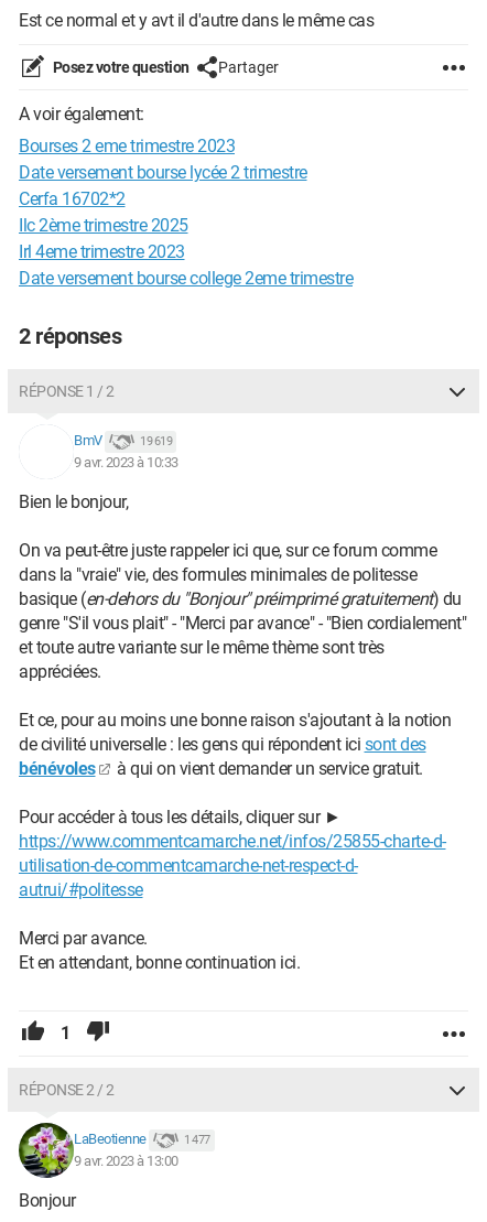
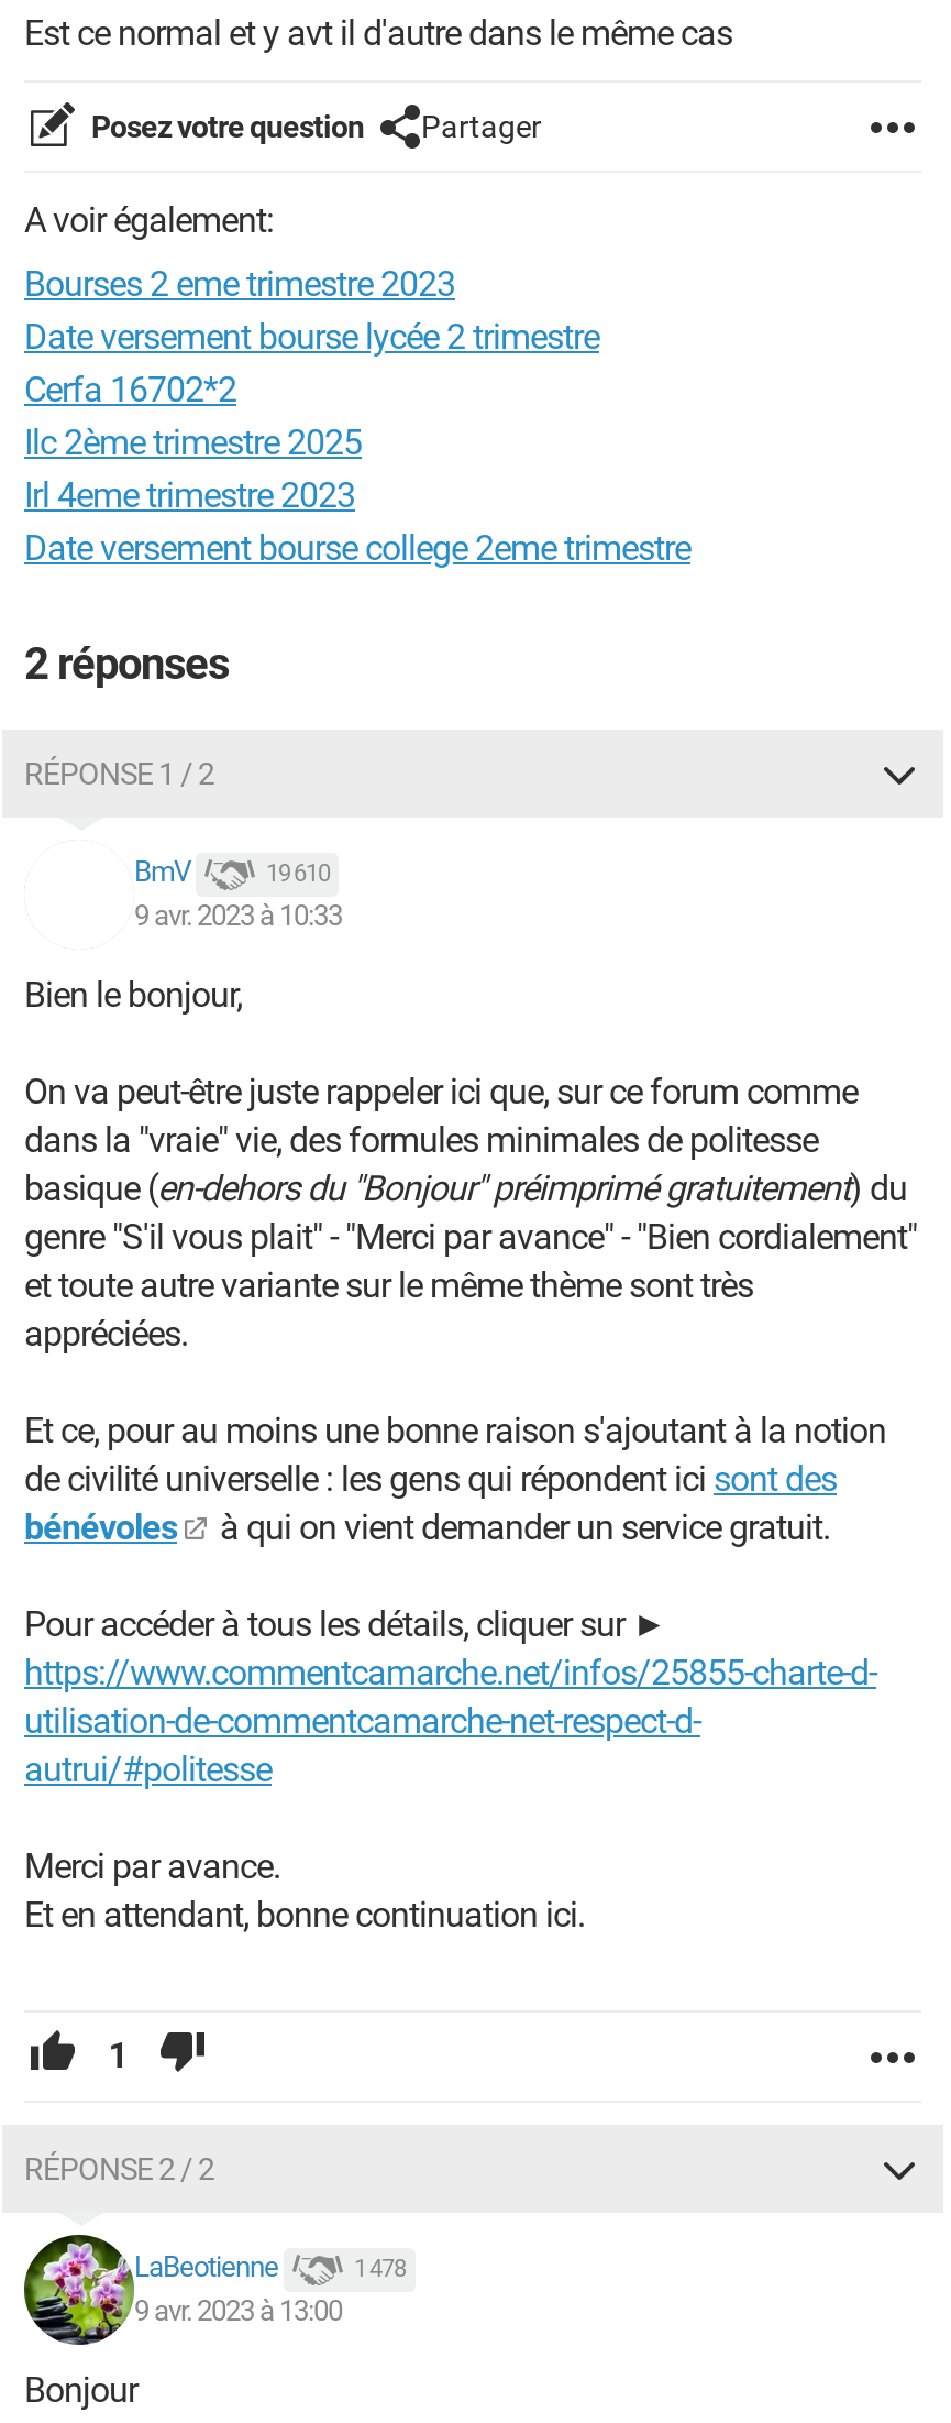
- 19 619
+ 19 610

- 1 477
+ 1 478
